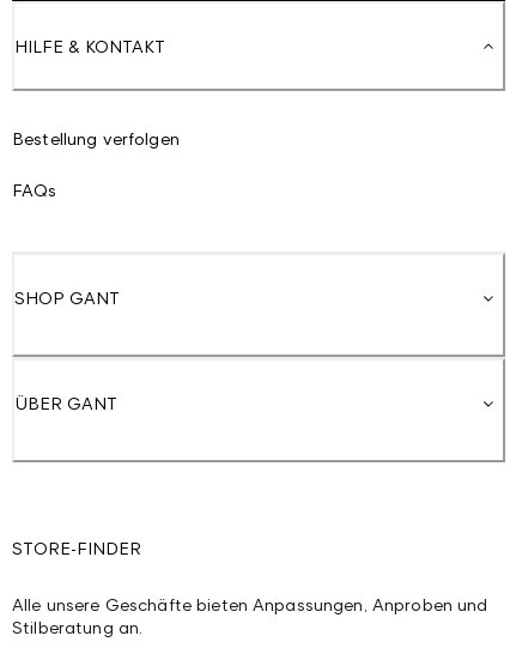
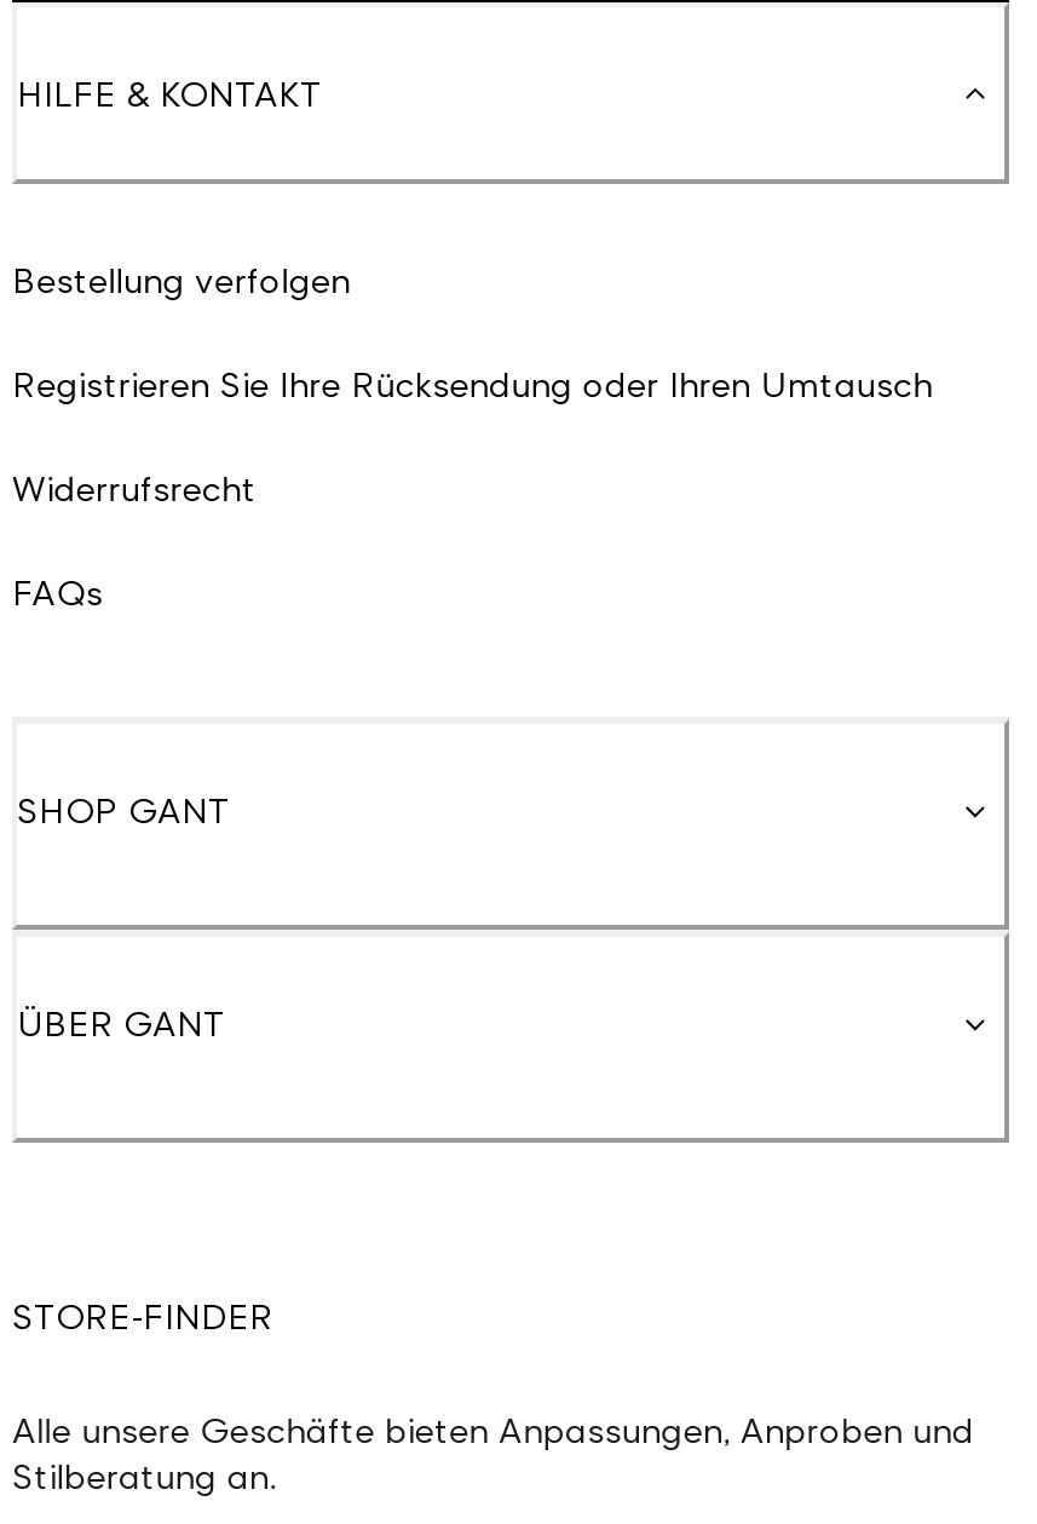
+ Registrieren Sie Ihre Rücksendung oder Ihren Umtausch
+ Widerrufsrecht
